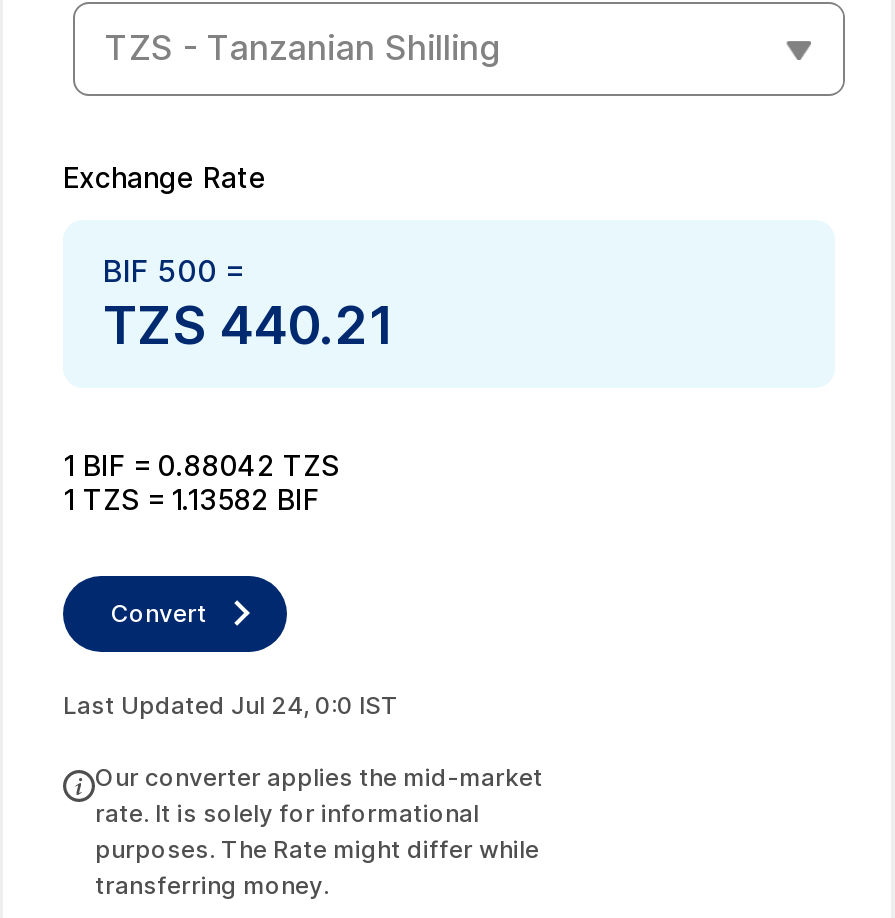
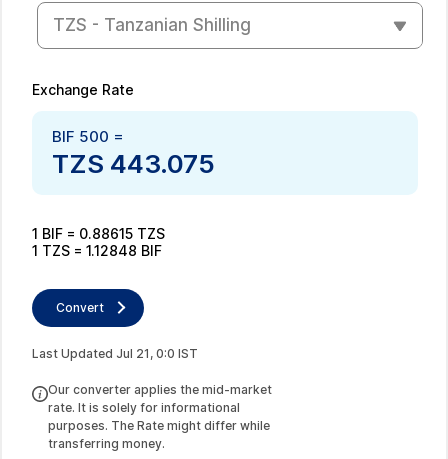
- TZS 440.21
+ TZS 443.075

- 1 BIF = 0.88042 TZS
+ 1 BIF = 0.88615 TZS

- 1 TZS = 1.13582 BIF
+ 1 TZS = 1.12848 BIF

- Last Updated Jul 24, 0:0 IST
+ Last Updated Jul 21, 0:0 IST
